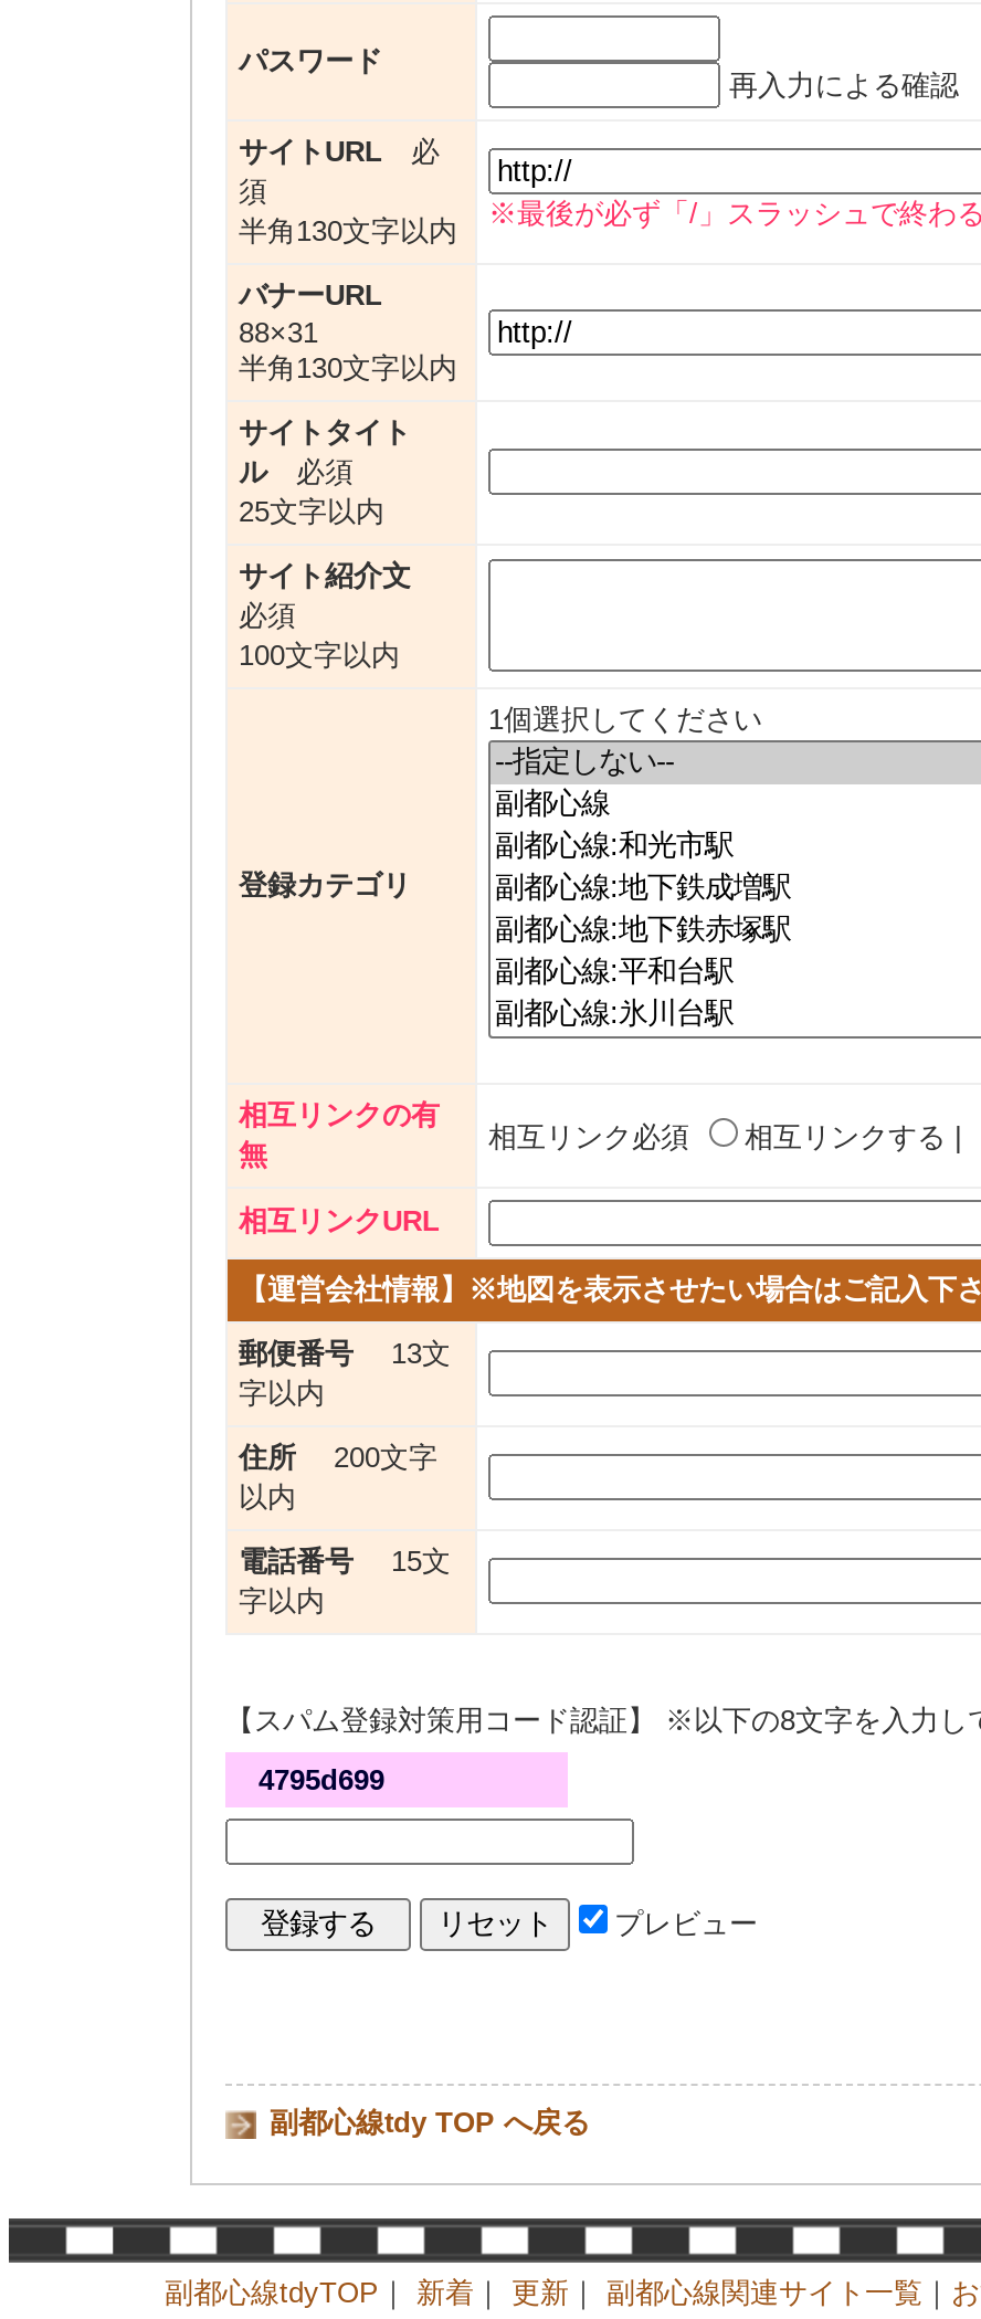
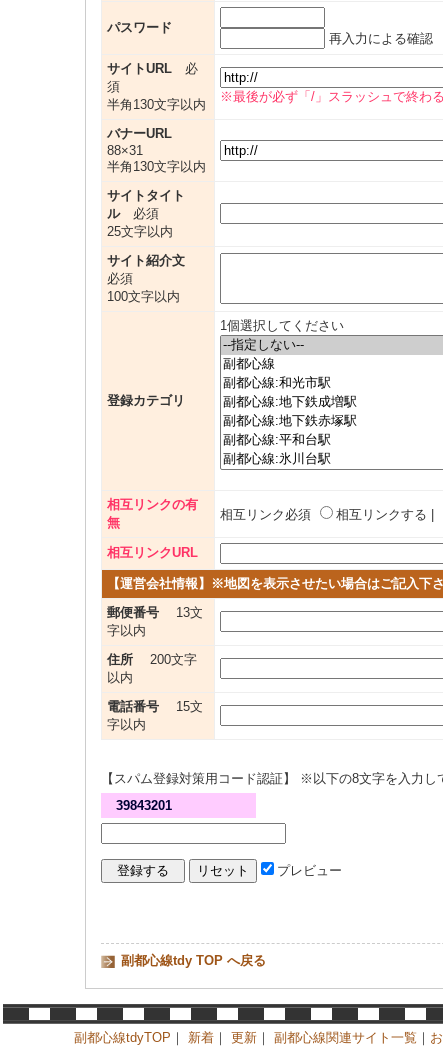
- 4795d699
+ 39843201
